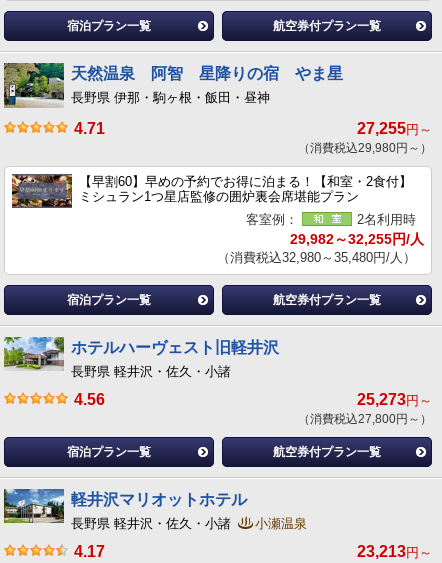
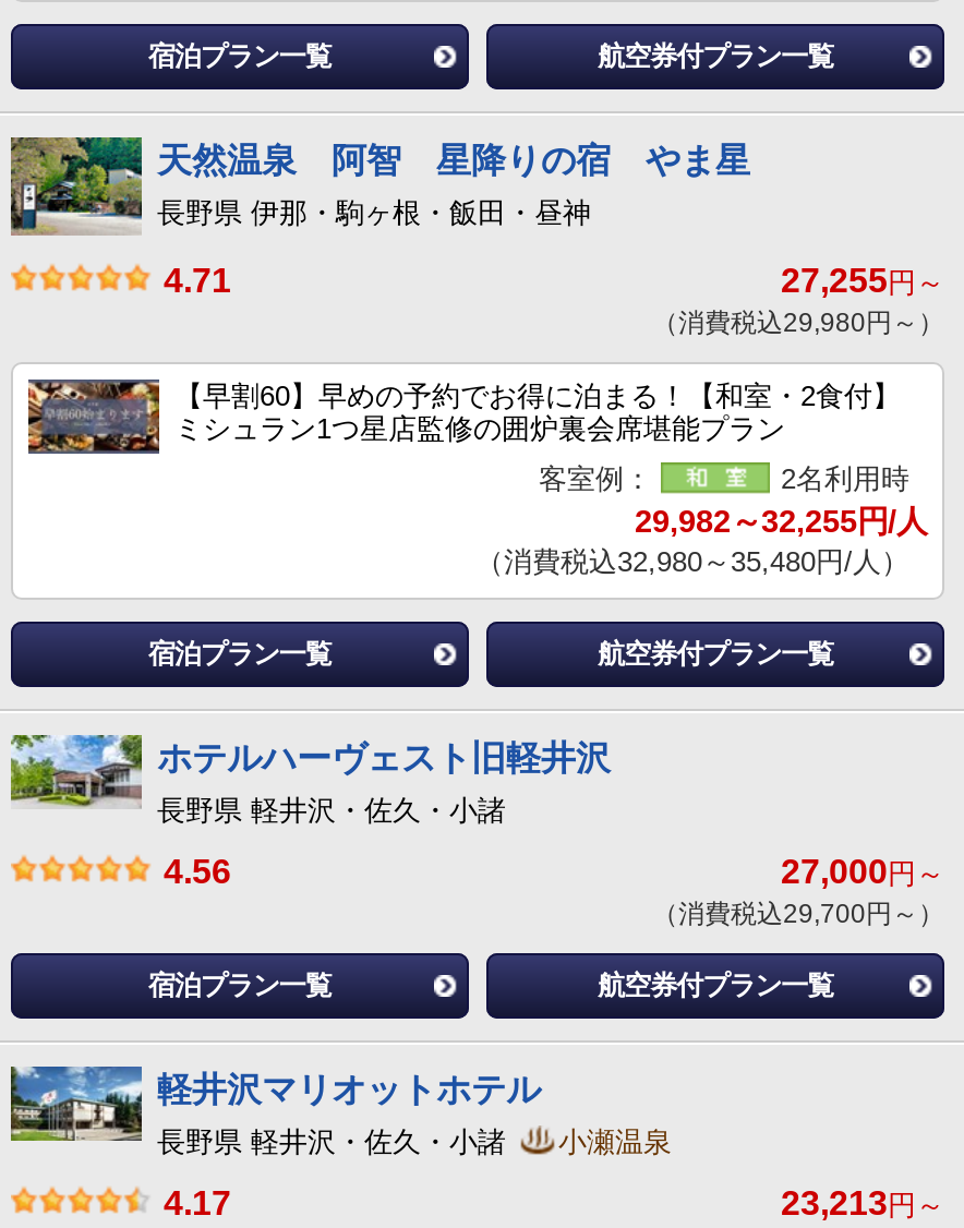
- 25,273円～
+ 27,000円～

- （消費税込27,800円～）
+ （消費税込29,700円～）
